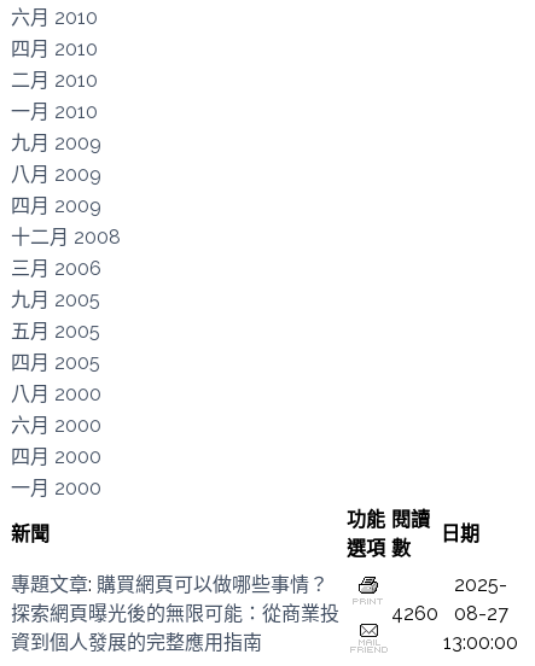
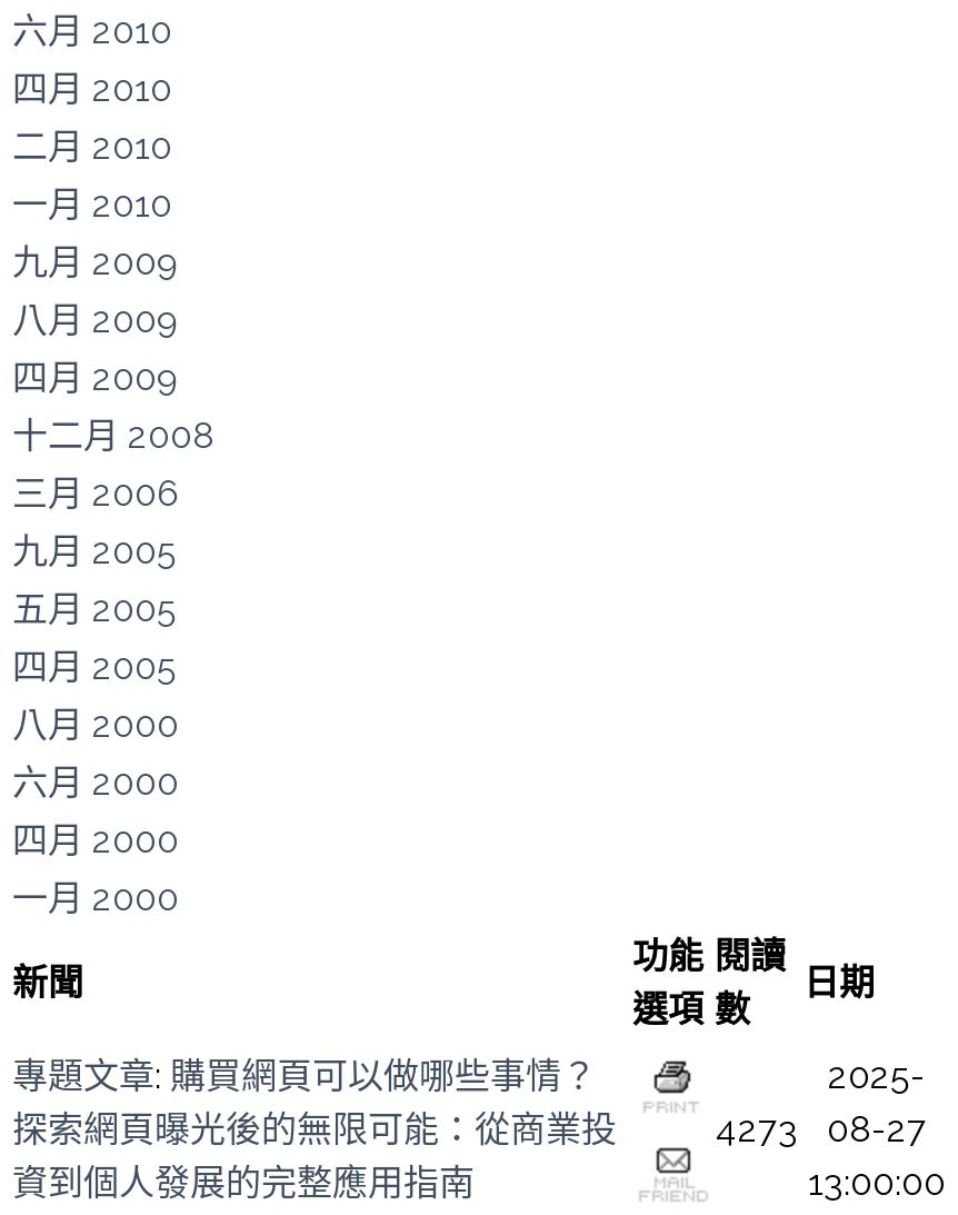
- 4260 08-27
+ 4273 08-27
